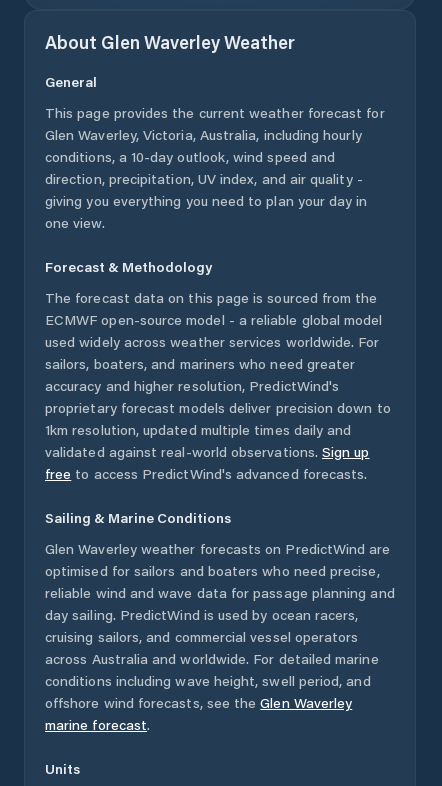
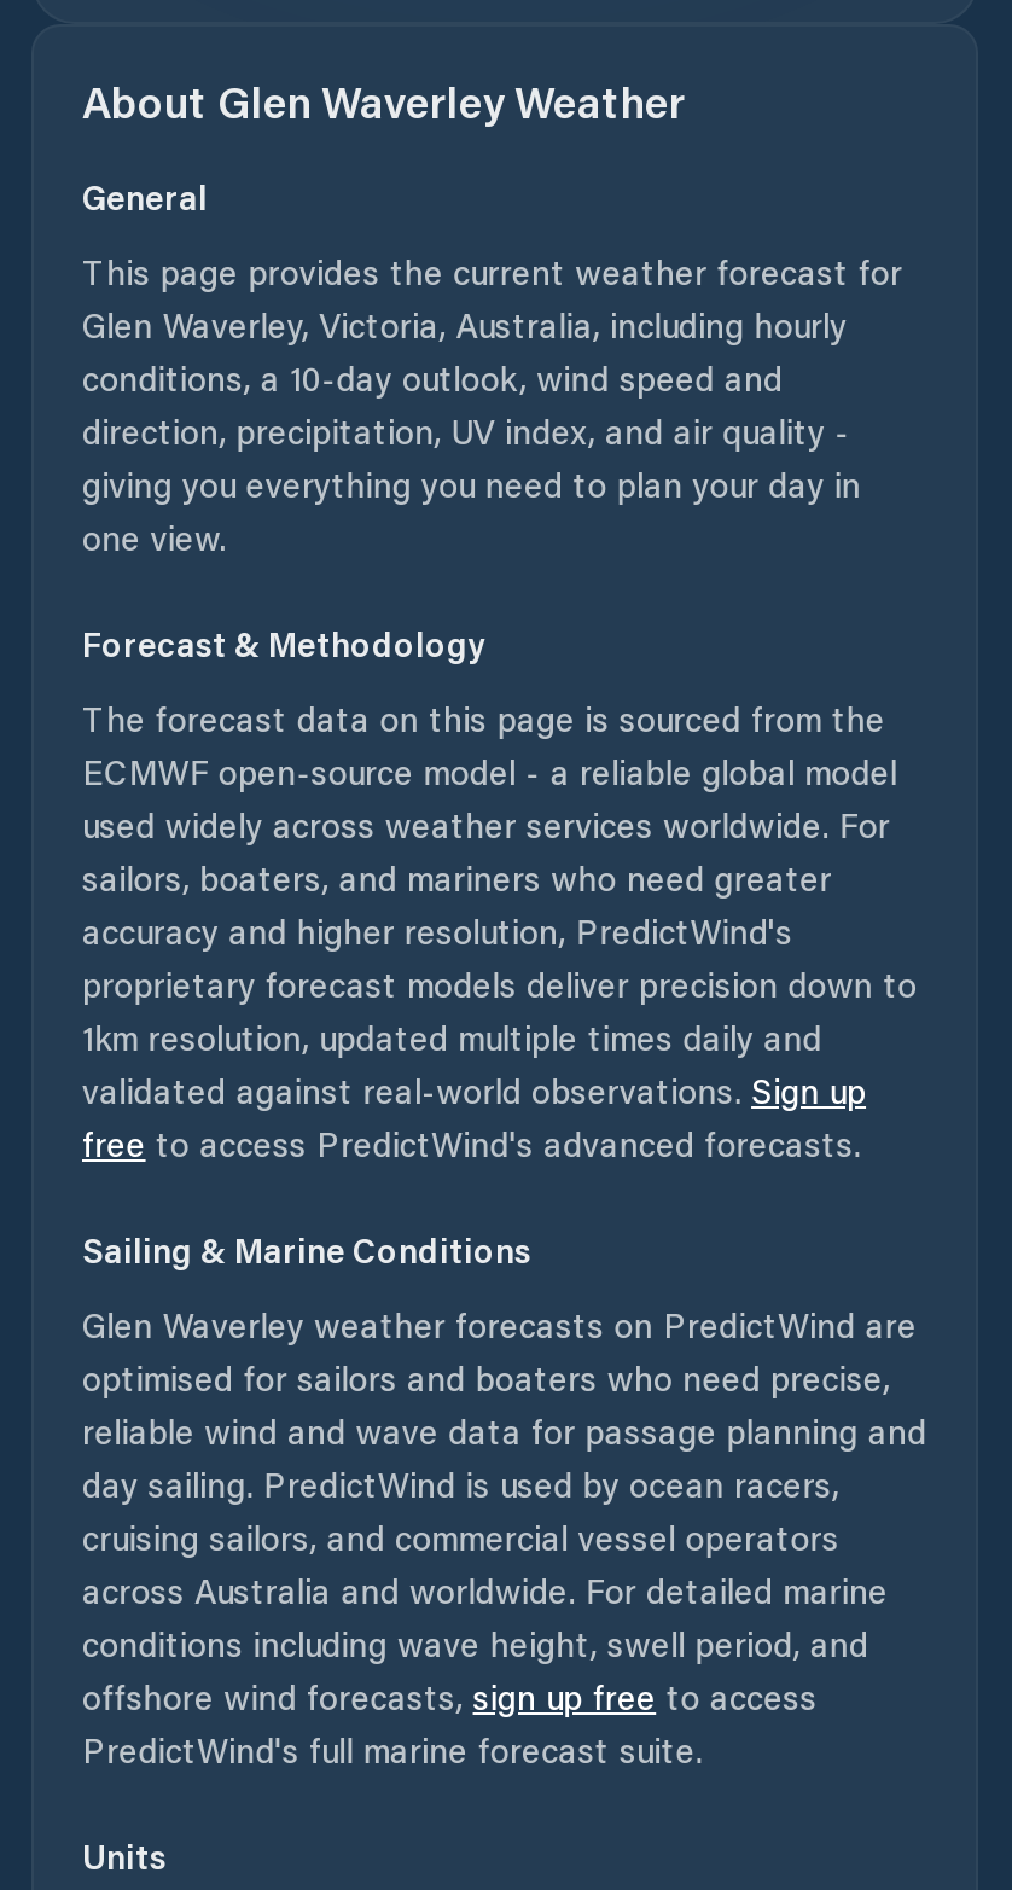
- offshore wind forecasts, see the Glen Waverley
- marine forecast.
+ offshore wind forecasts, sign up free to access
+ PredictWind's full marine forecast suite.
